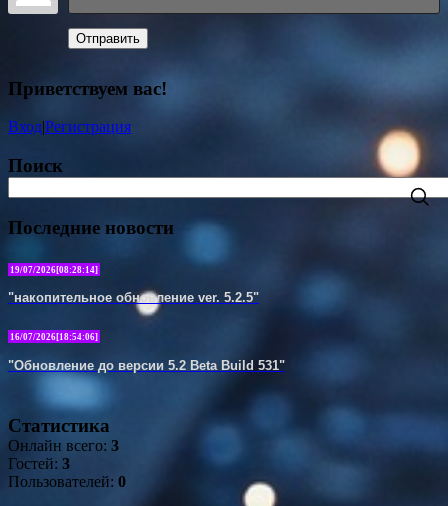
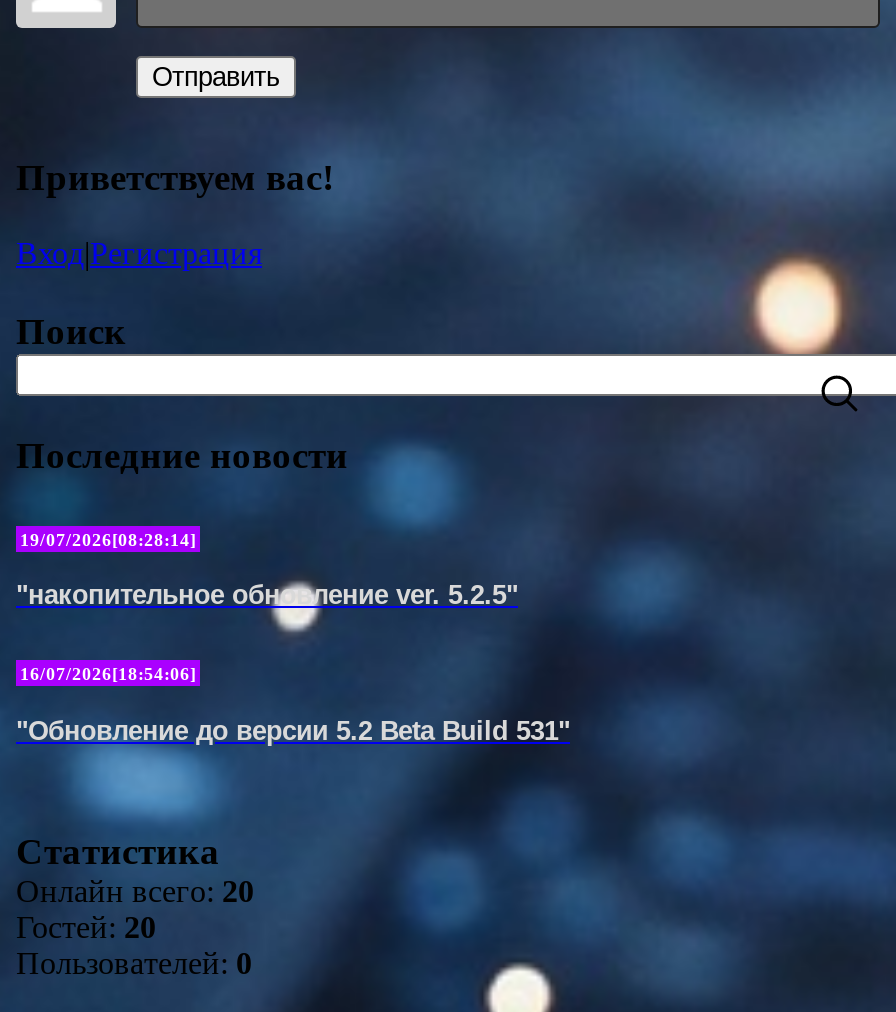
- Онлайн всего: 3
+ Онлайн всего: 20

- Гостей: 3
+ Гостей: 20
